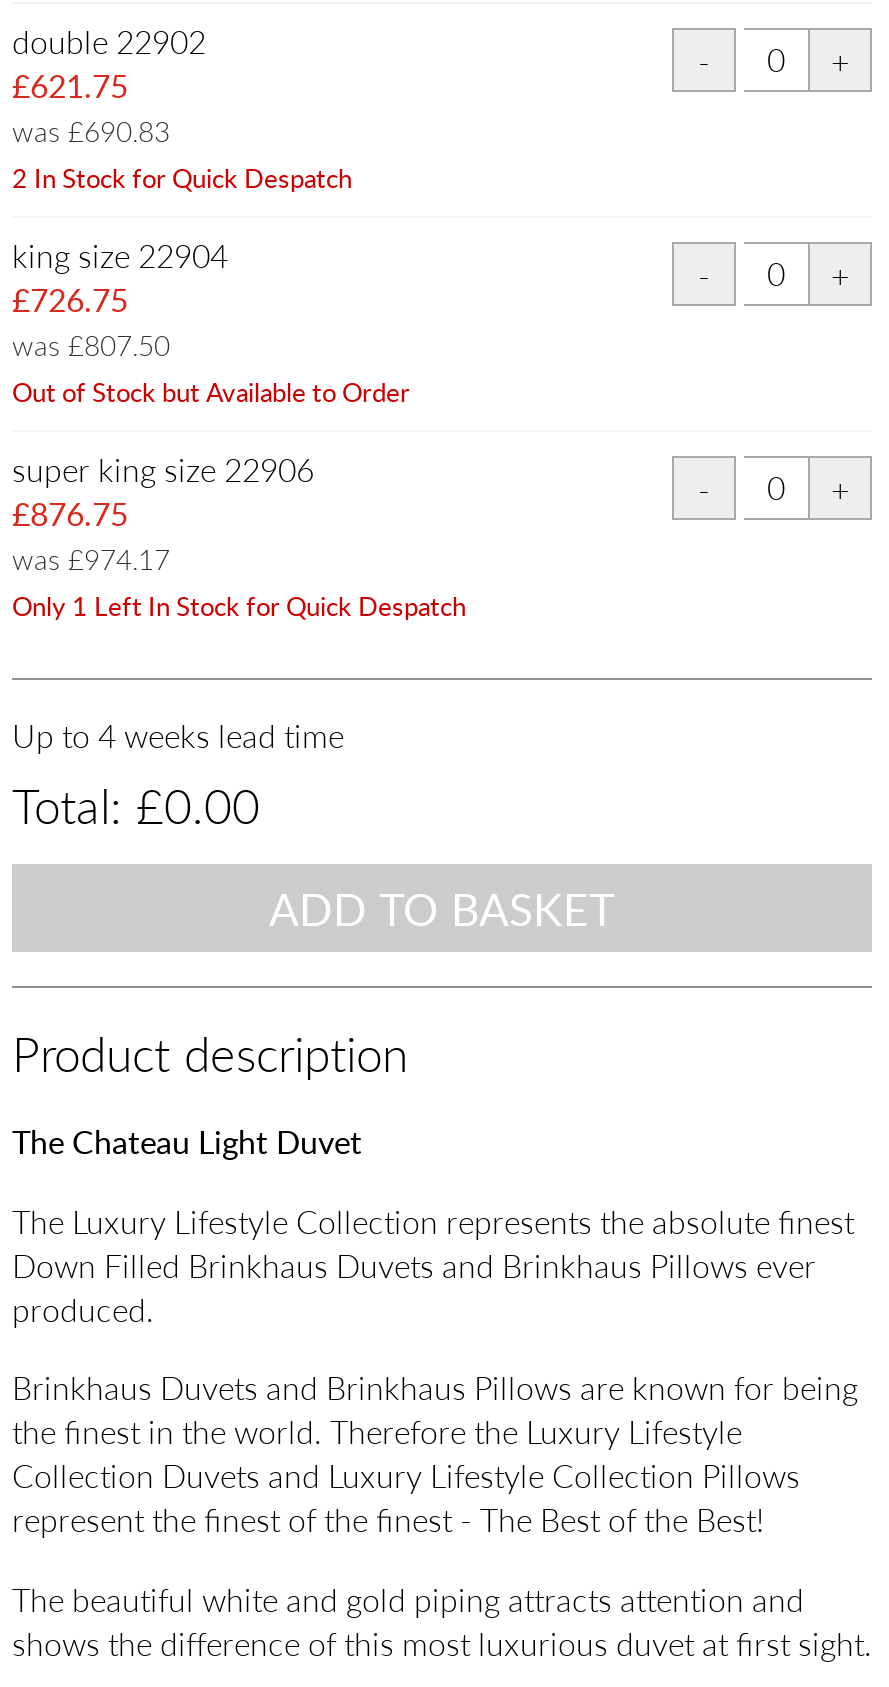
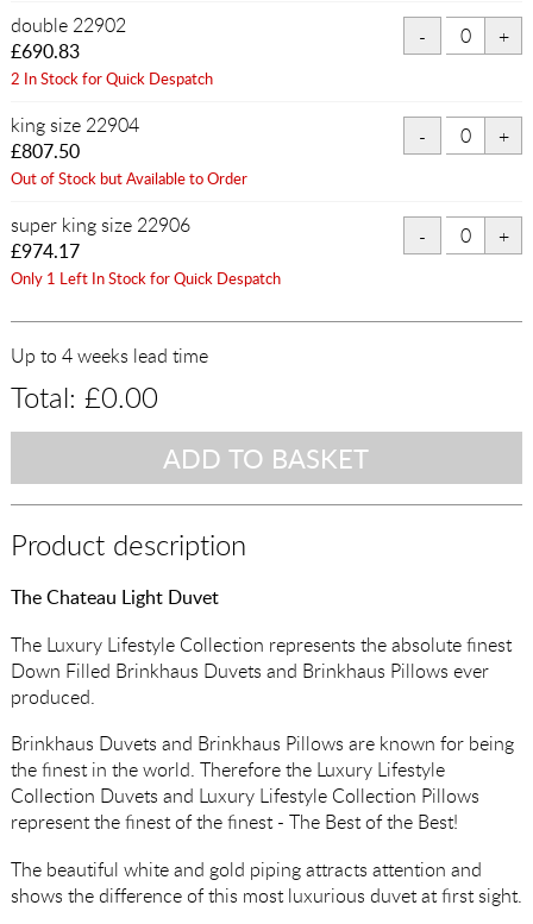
- £621.75
- was £690.83
+ £690.83

- £726.75
- was £807.50
+ £807.50

- £876.75
- was £974.17
+ £974.17
